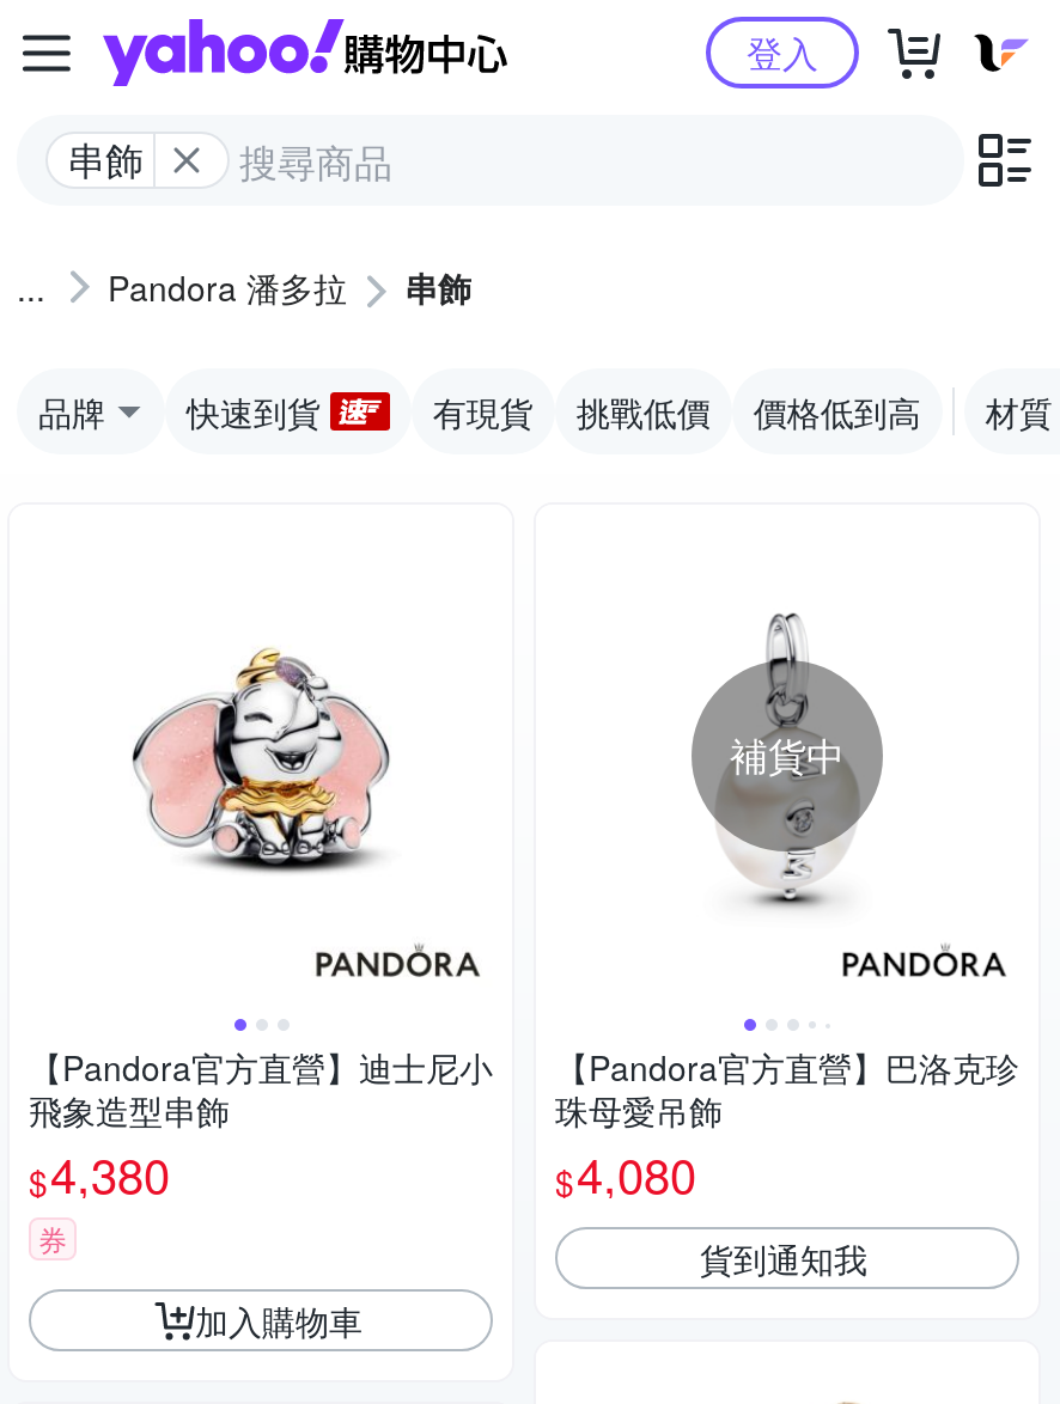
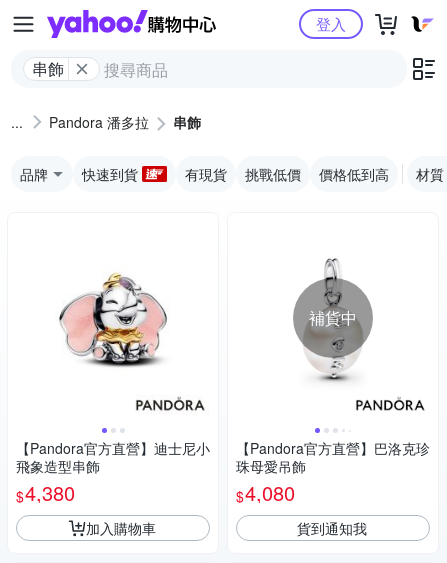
- 券
